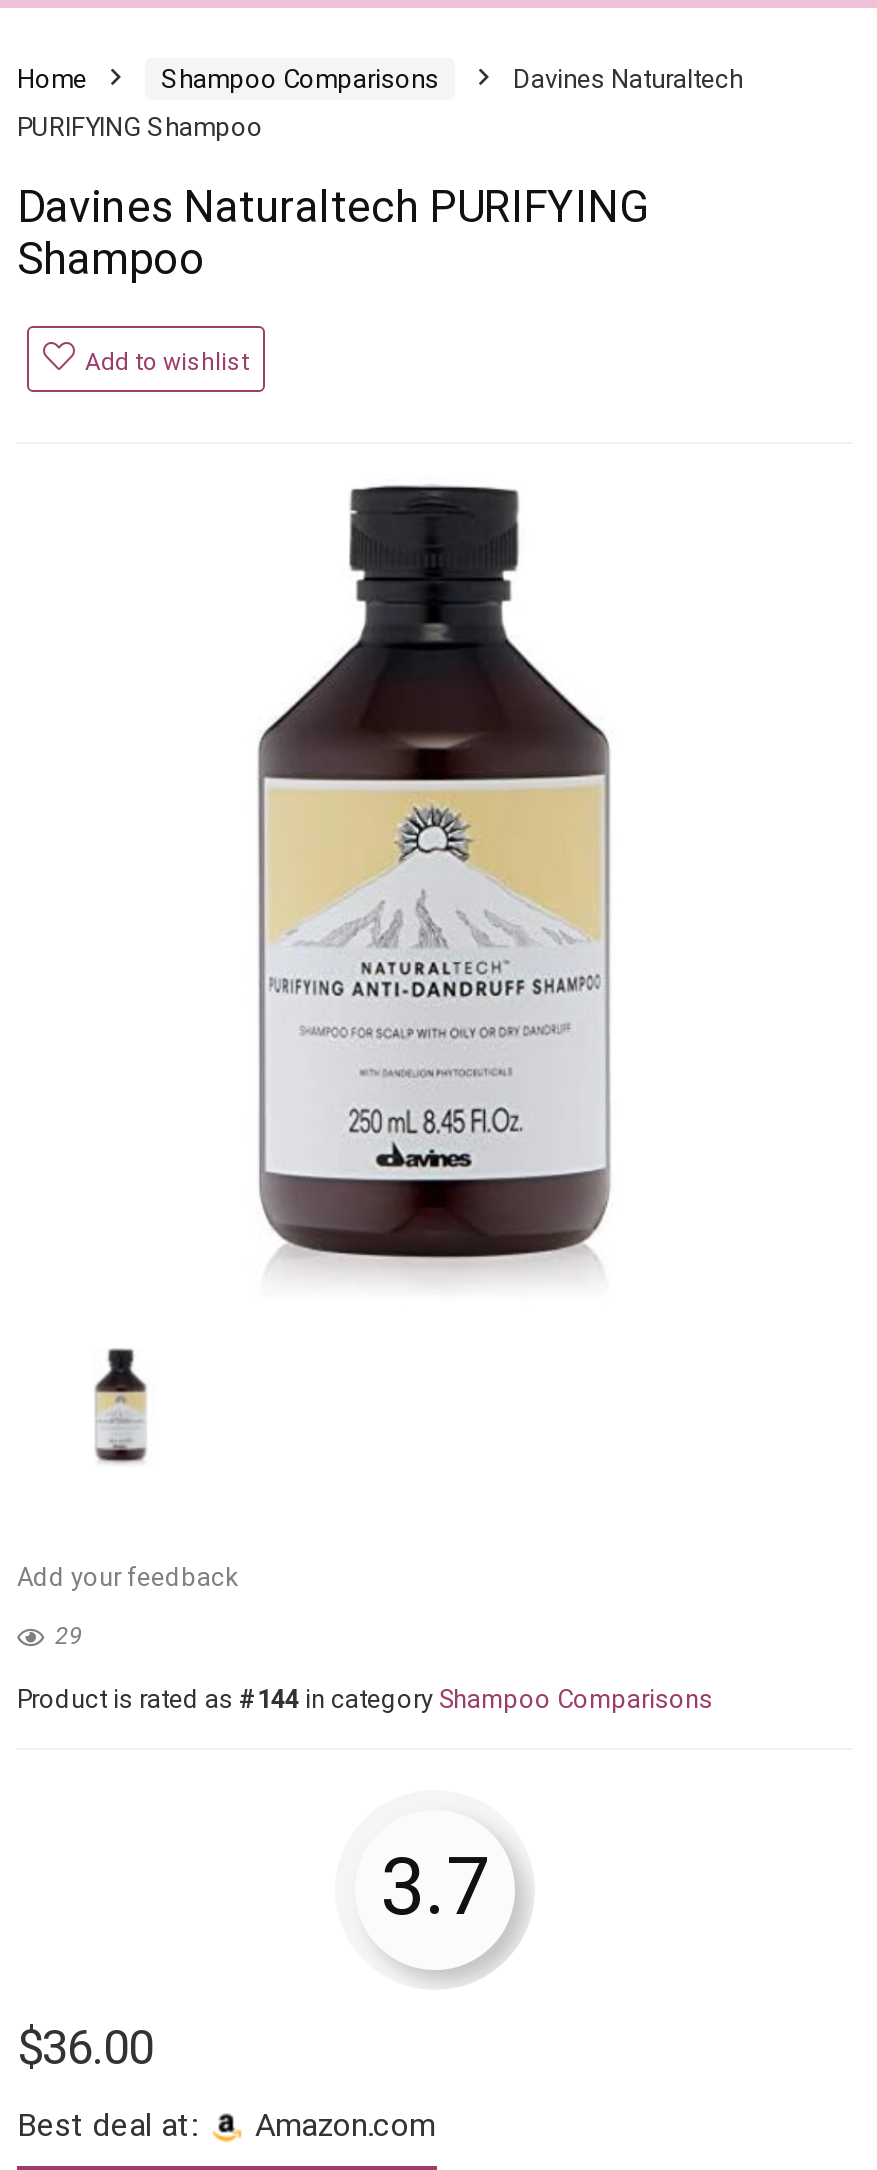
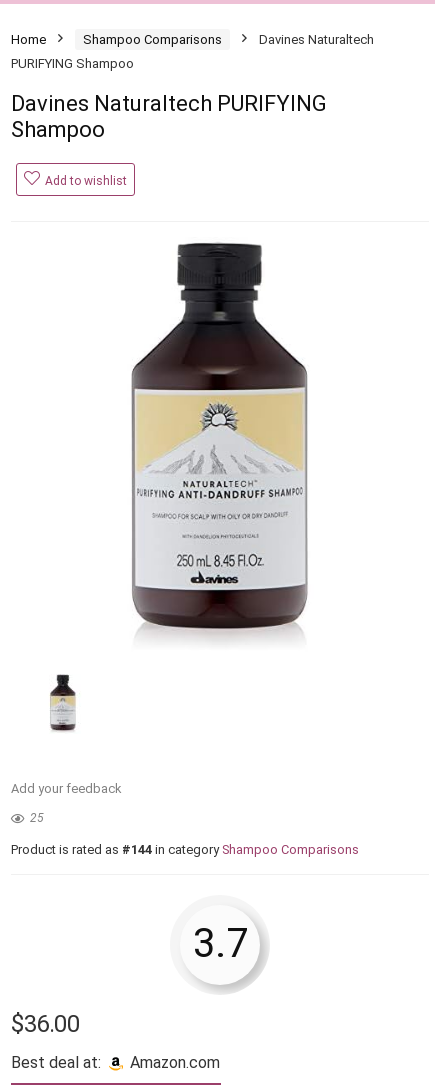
- 29
+ 25
